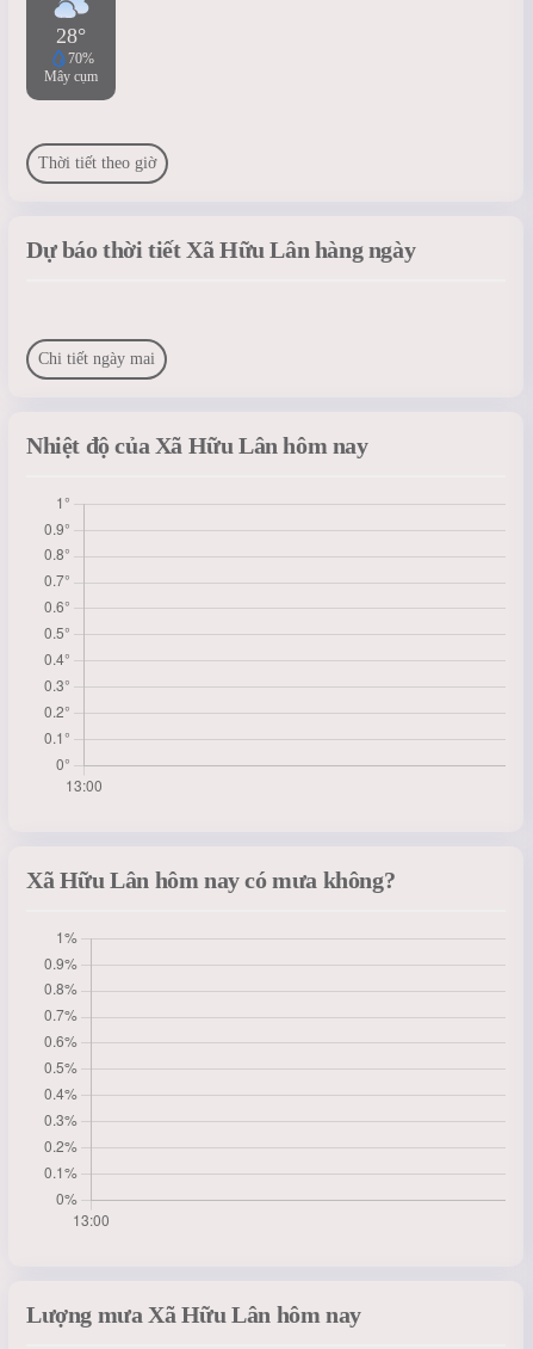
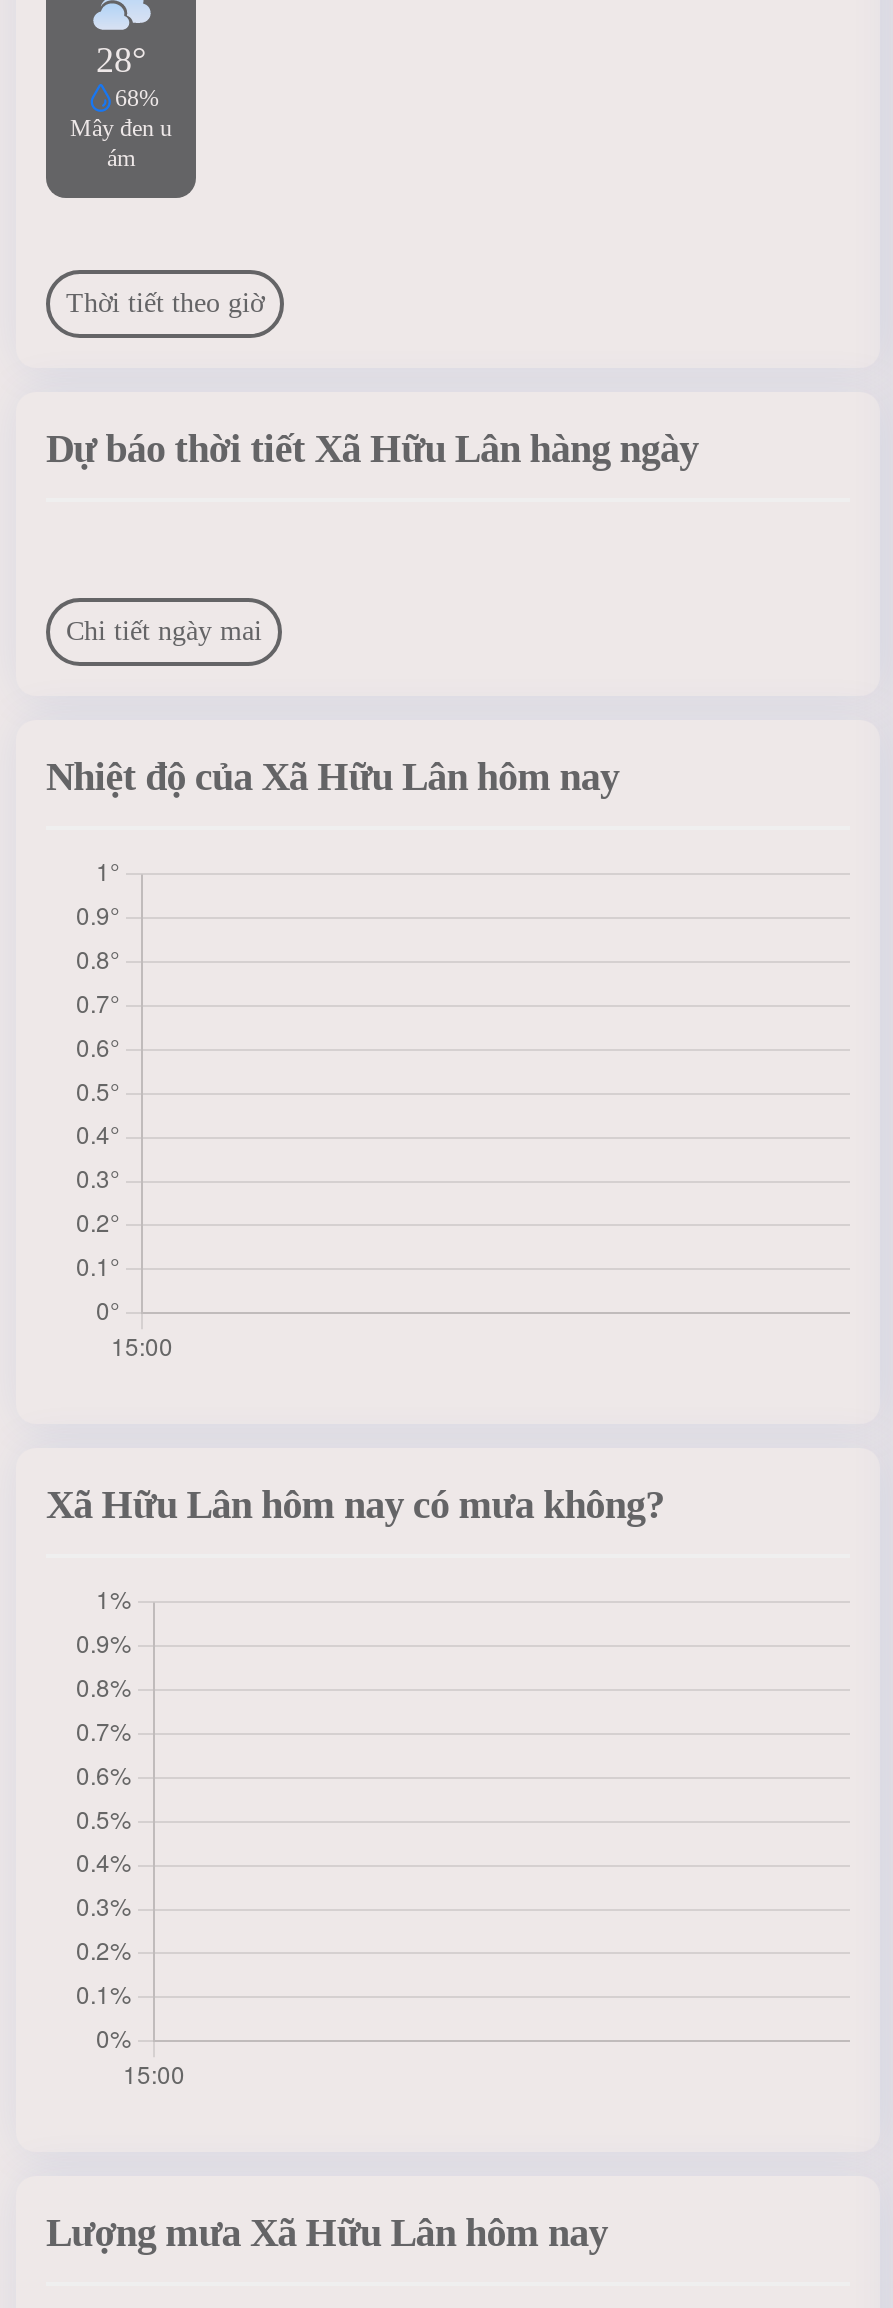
- 70%
- Mây cụm
+ 68%
+ Mây đen u
+ ám
